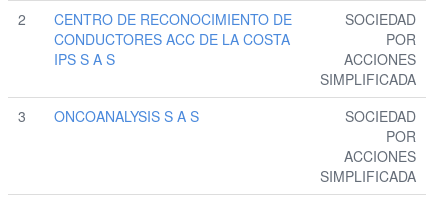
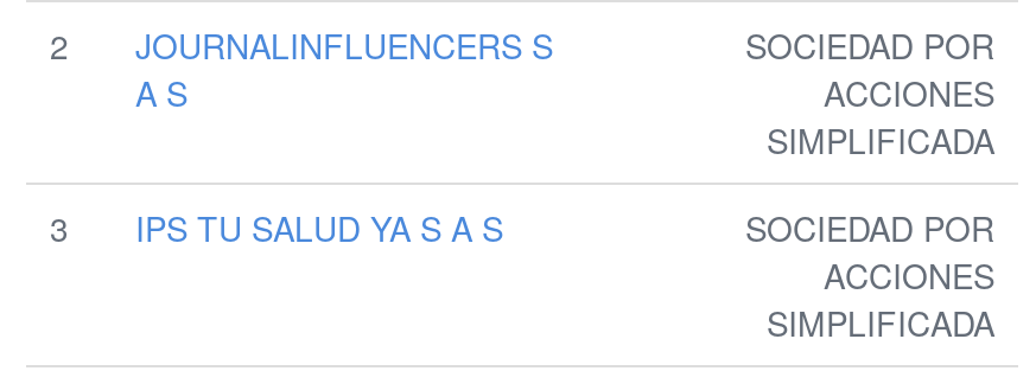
- CENTRO DE RECONOCIMIENTO DE
- CONDUCTORES ACC DE LA COSTA
- IPS S A S
+ JOURNALINFLUENCERS S
+ A S

- ONCOANALYSIS S A S
- SOCIEDAD
- POR
+ IPS TU SALUD YA S A S
+ SOCIEDAD POR
